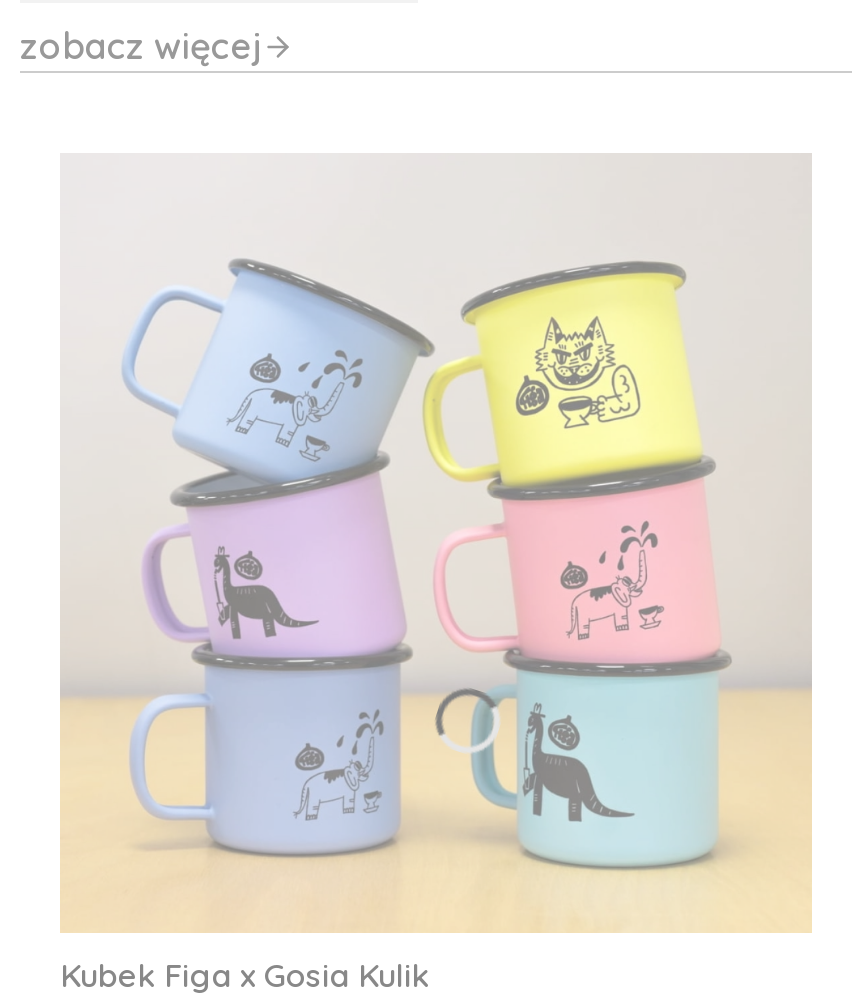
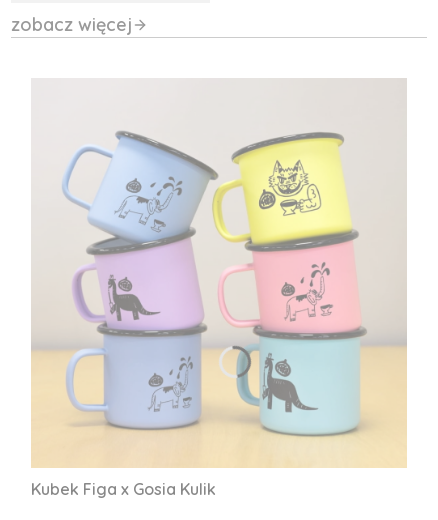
- [image]
+ [image]
